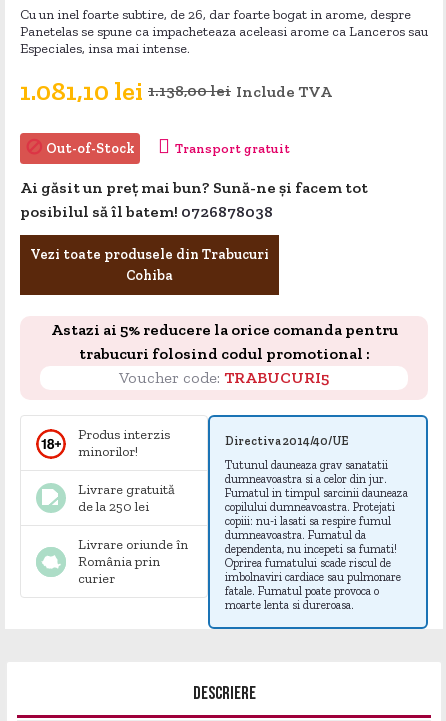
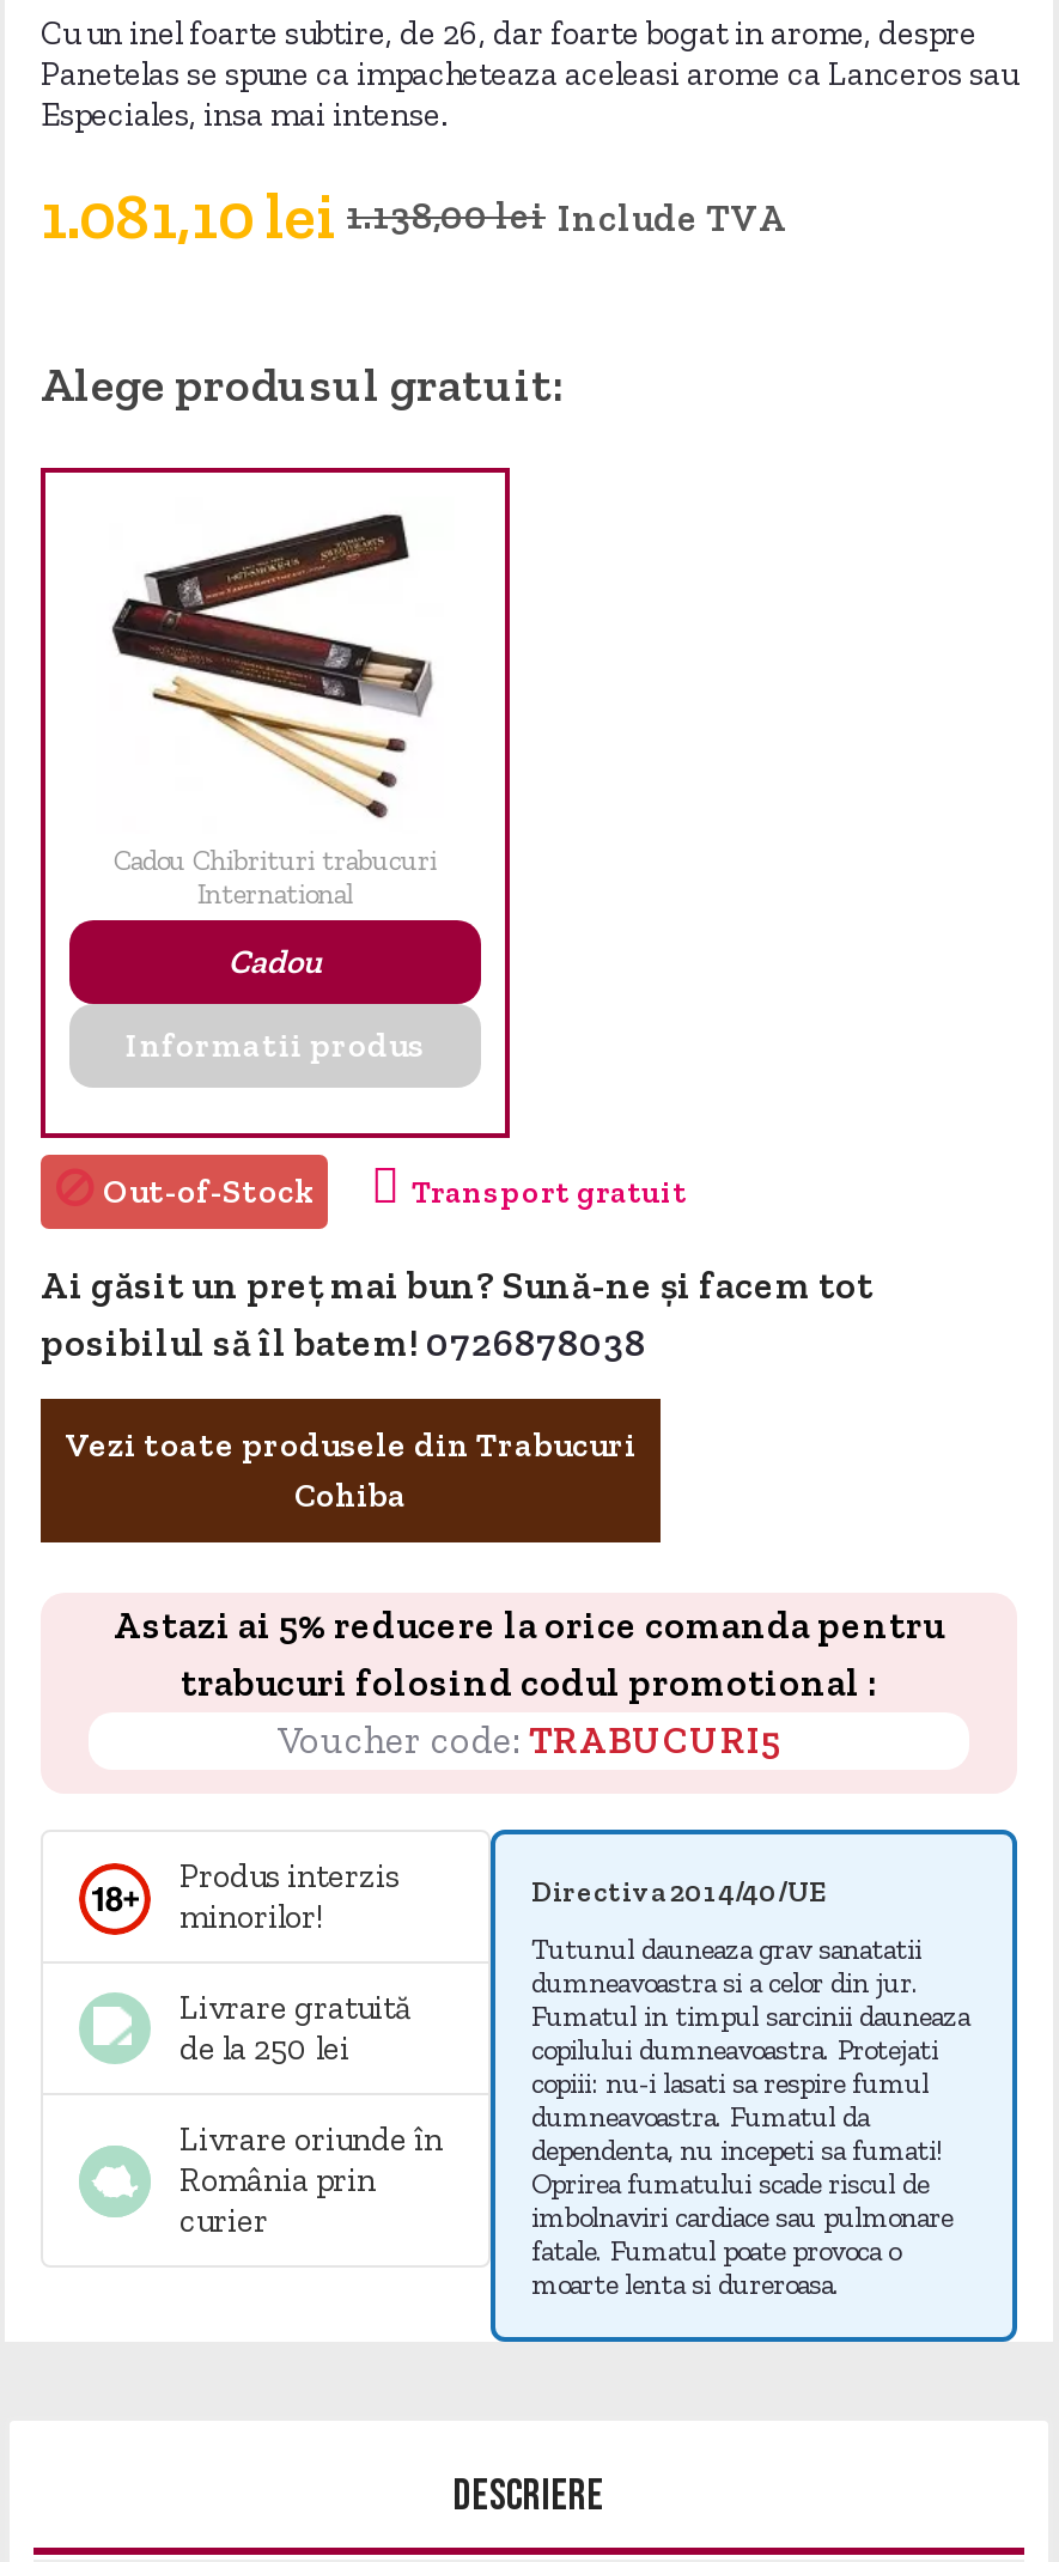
+ [image]
+ Cadou Chibrituri trabucuri
+ International
+ Cadou
+ Informatii produs

+ Alege produsul gratuit:
